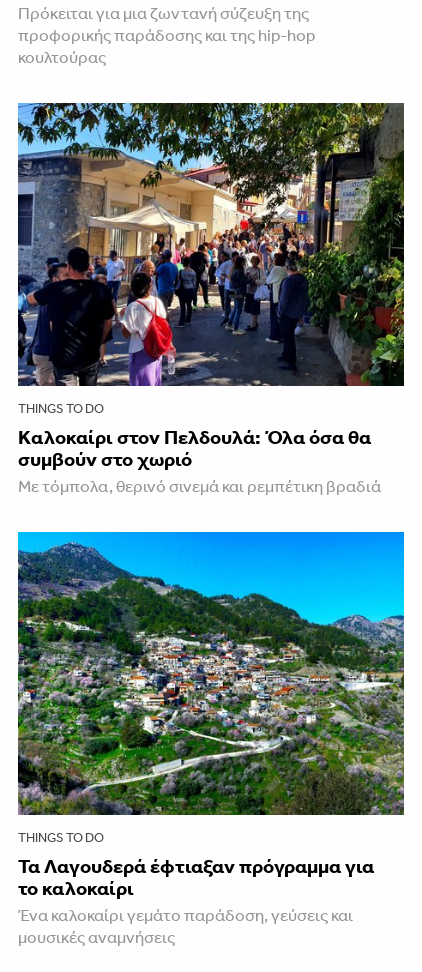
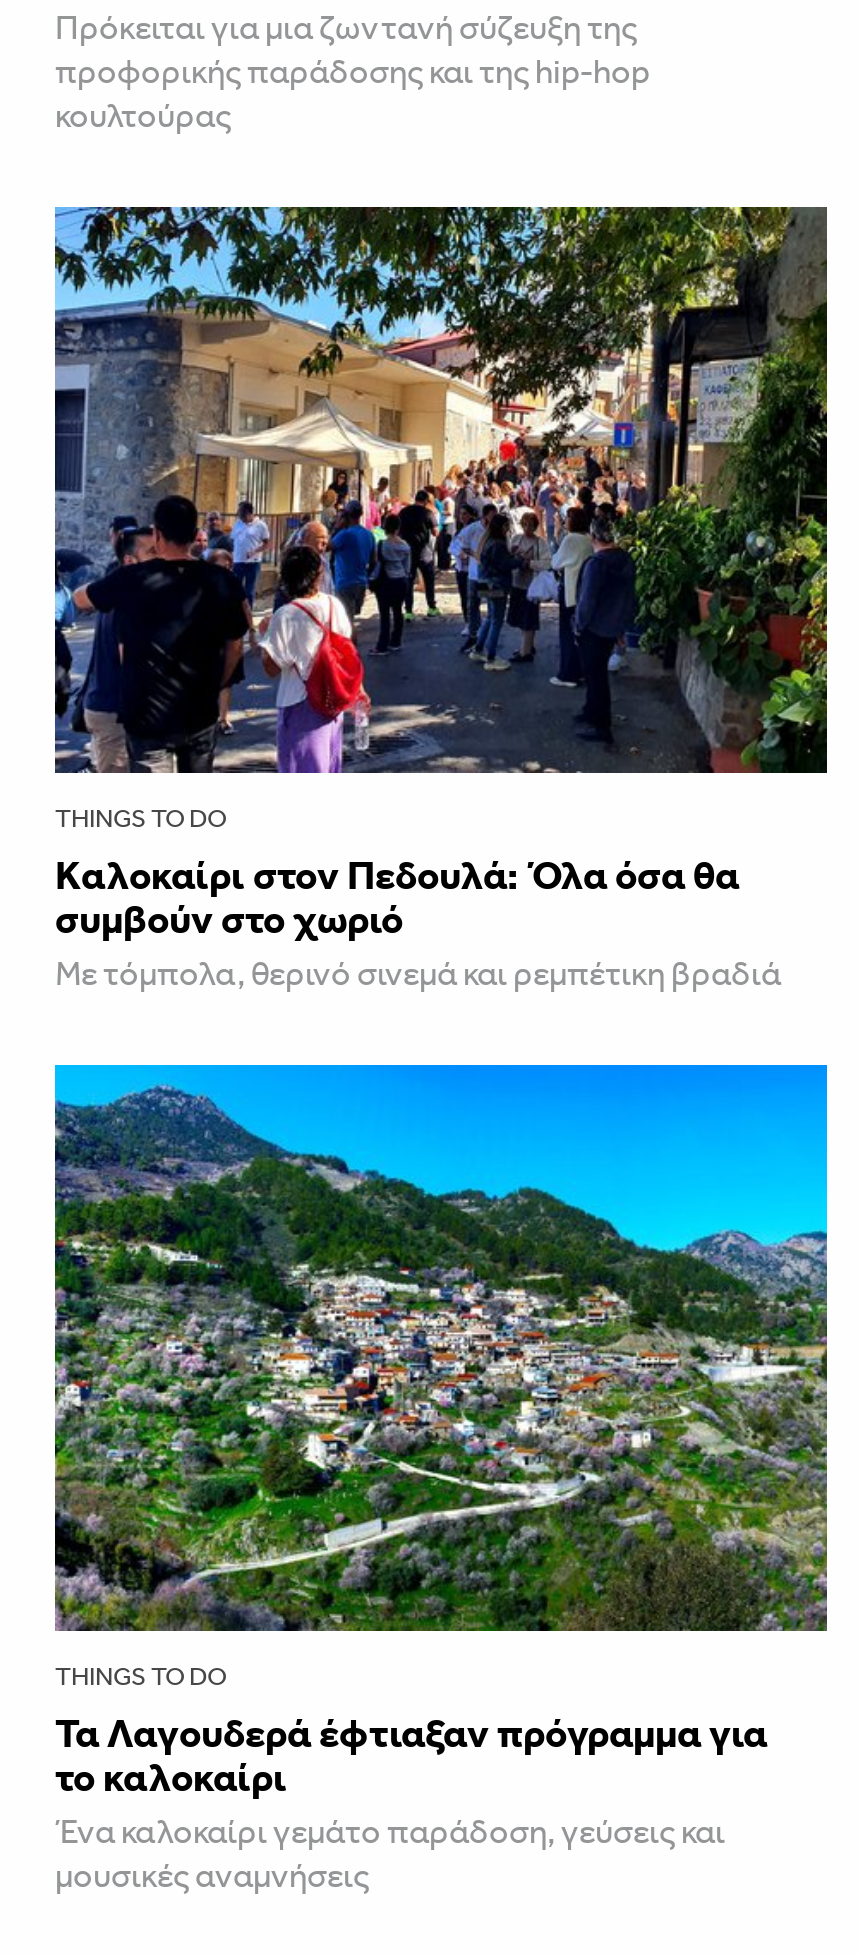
- Kαλοκαίρι στον Πελδουλά: Όλα όσα θα
+ Kαλοκαίρι στον Πεδουλά: Όλα όσα θα
